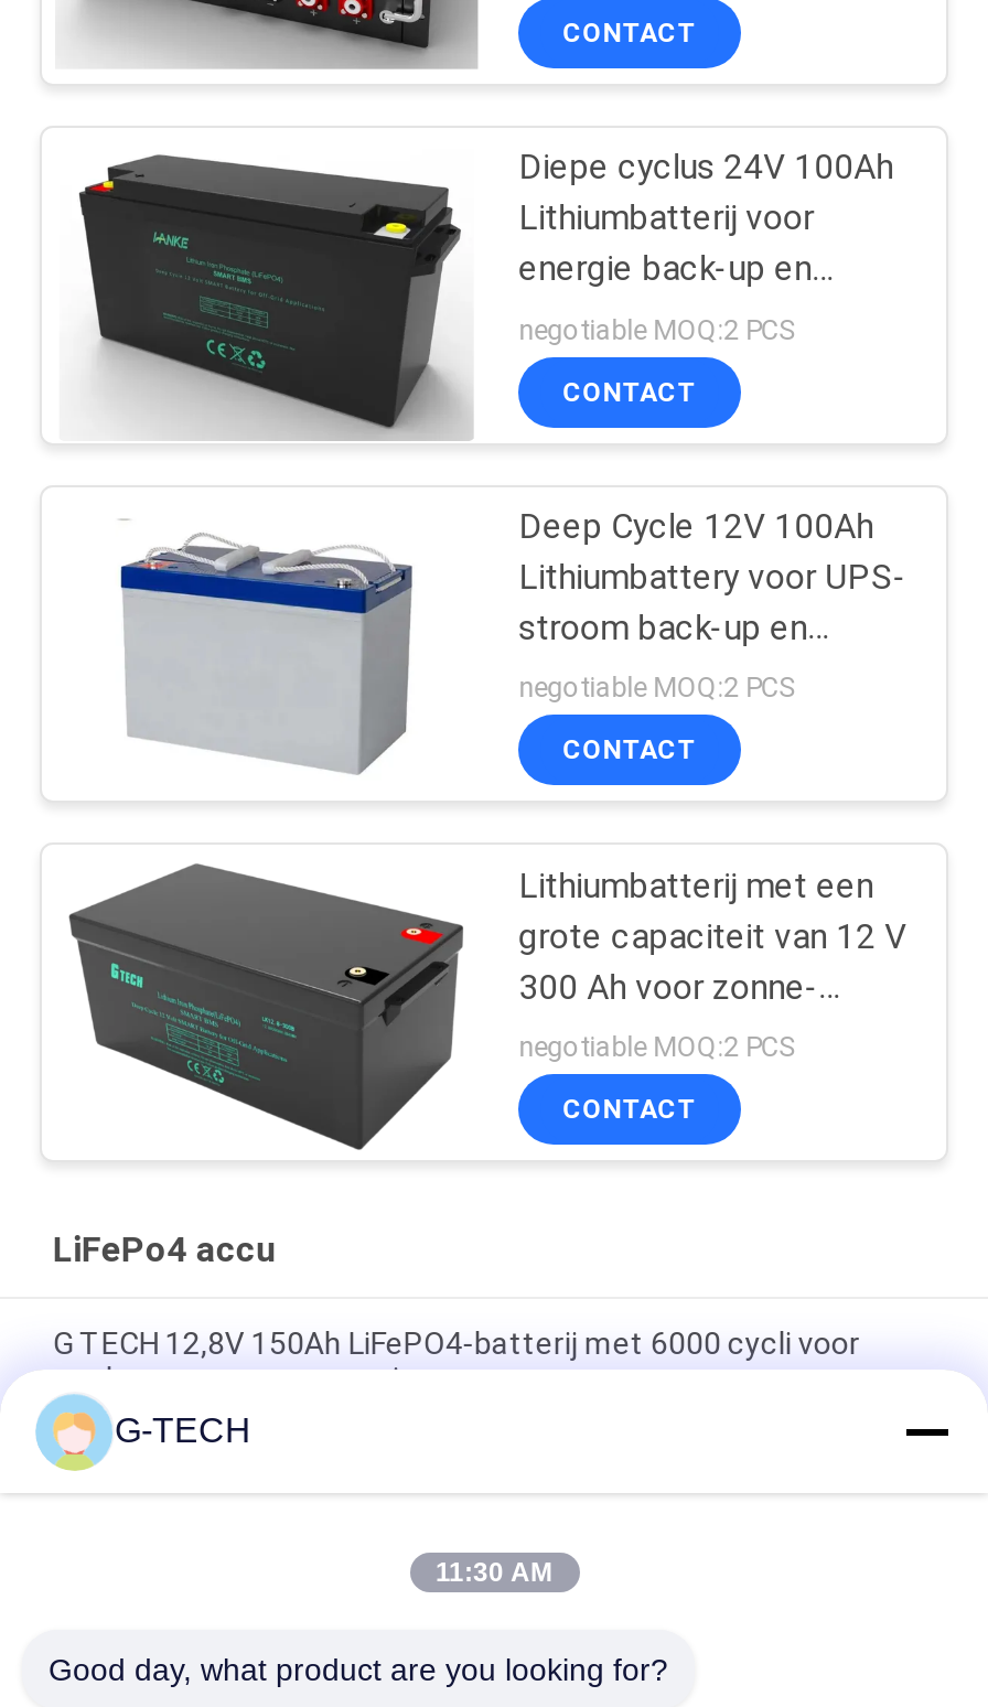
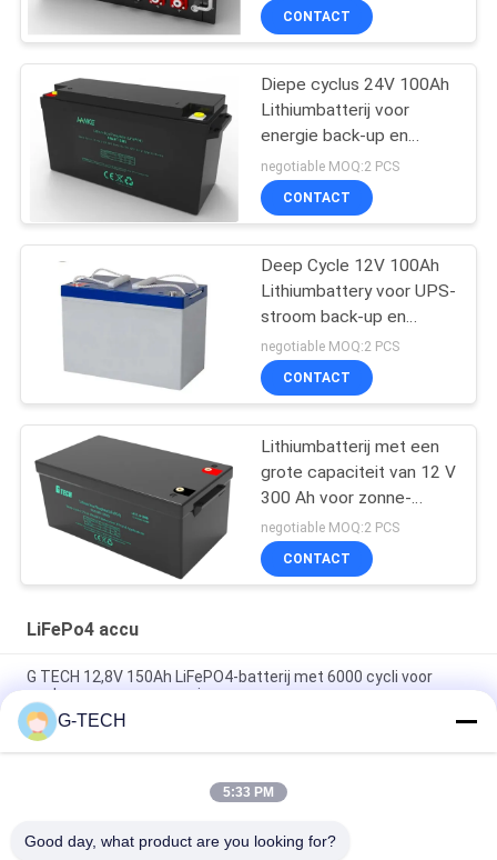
- 11:30 AM
+ 5:33 PM
